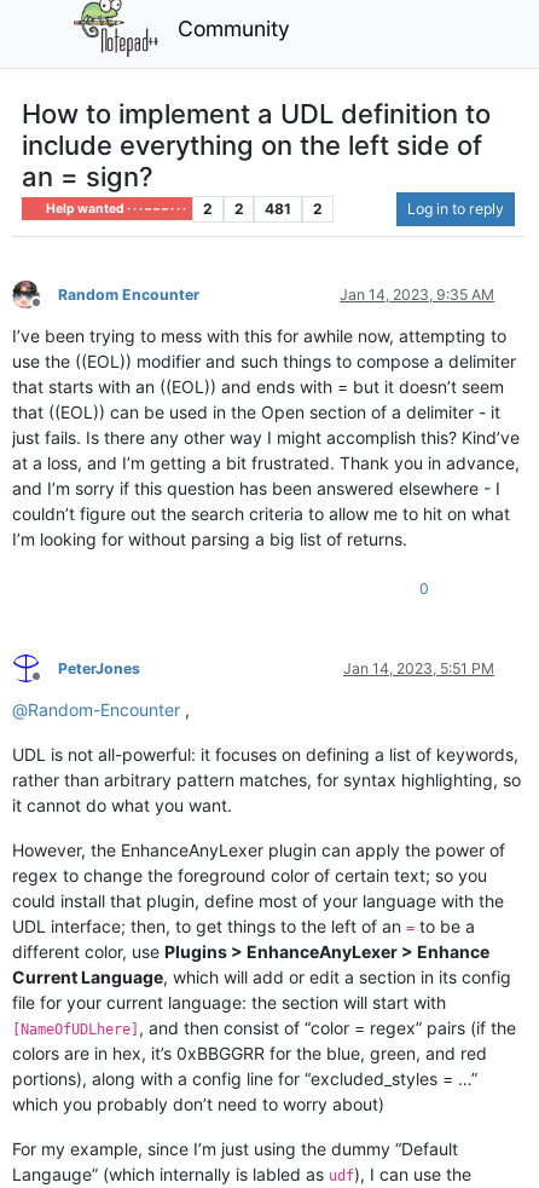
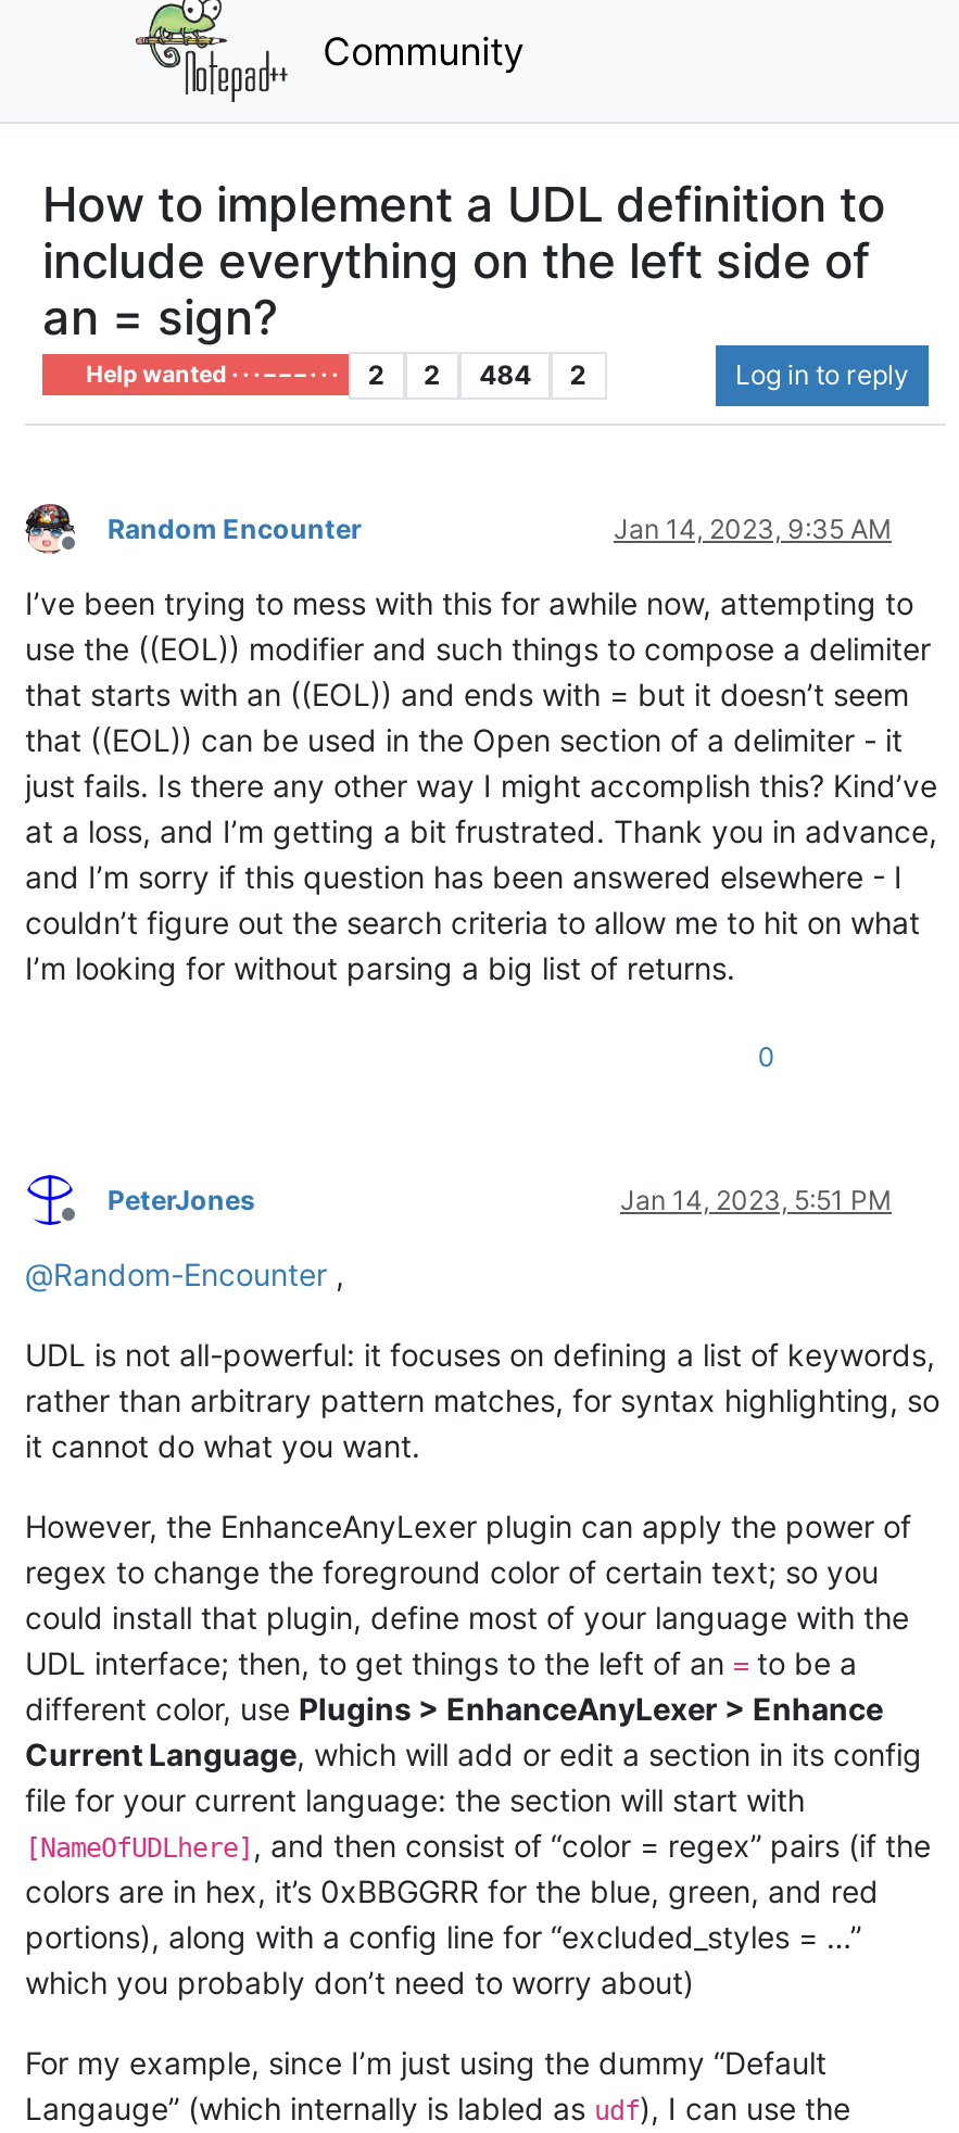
- Help wanted · · · – – – · · · 2 2 481 2
+ Help wanted · · · – – – · · · 2 2 484 2
